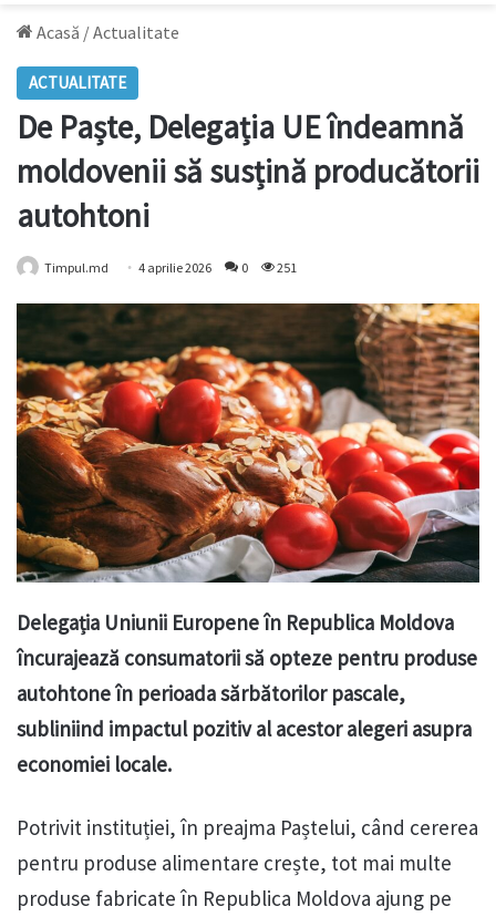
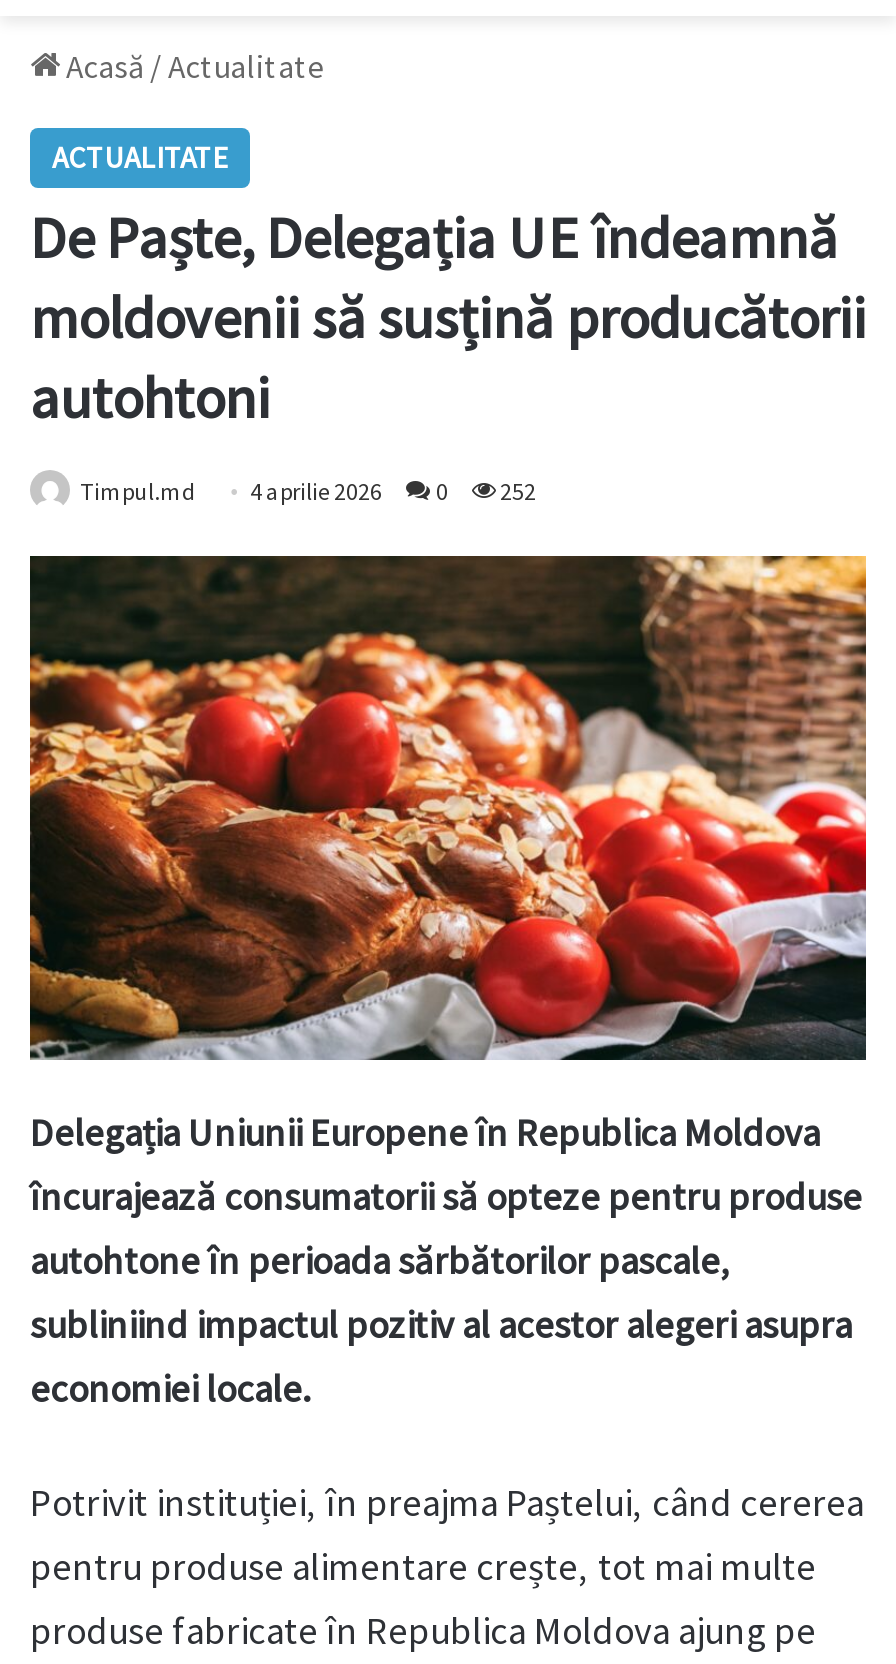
- Timpul.md 4 aprilie 2026 0 251
+ Timpul.md 4 aprilie 2026 0 252
